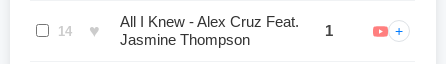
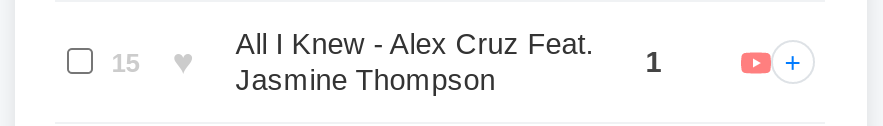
- 14
+ 15
